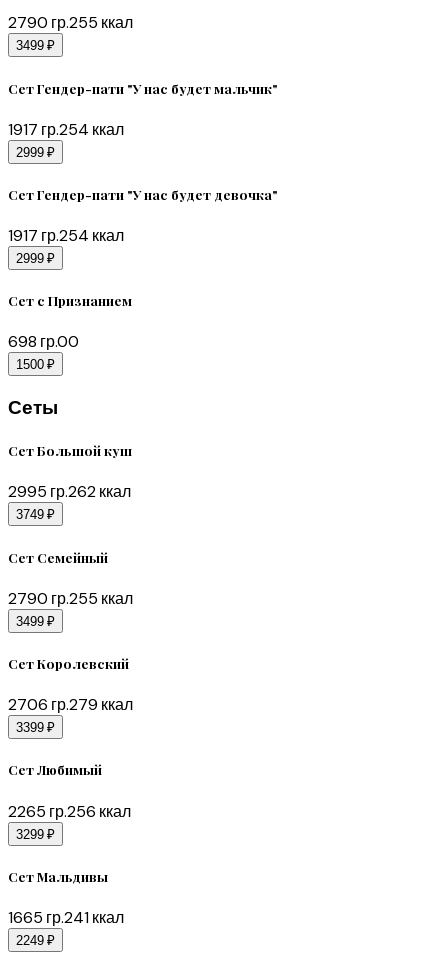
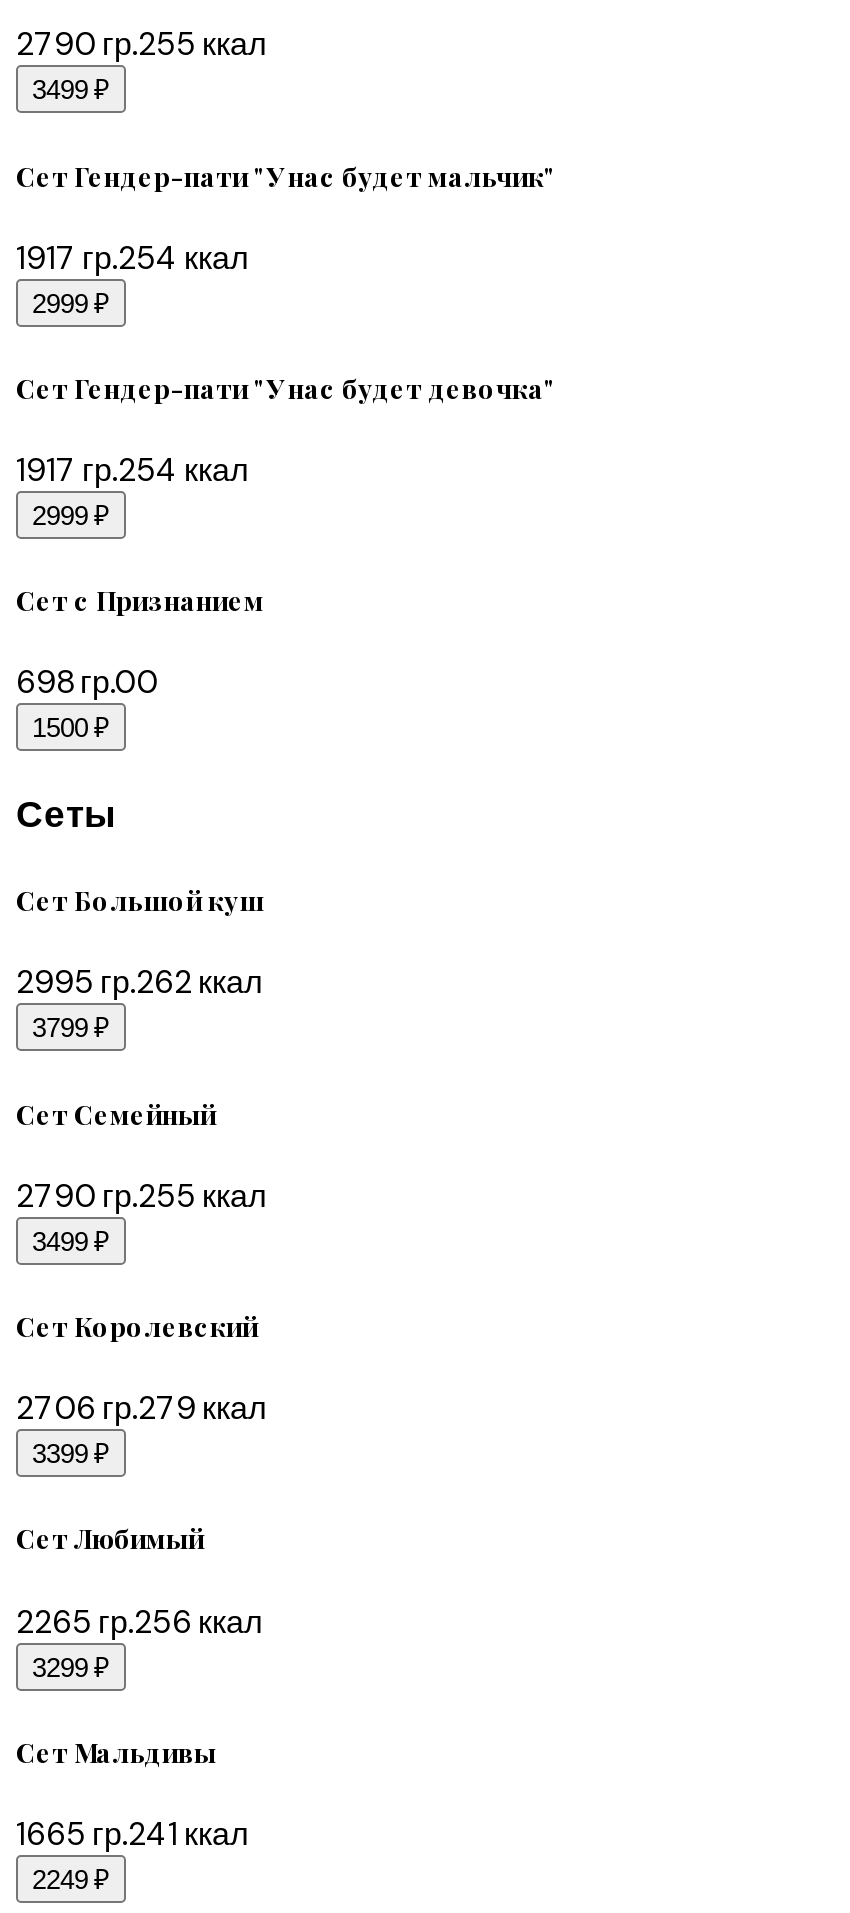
- 3749 ₽
+ 3799 ₽
